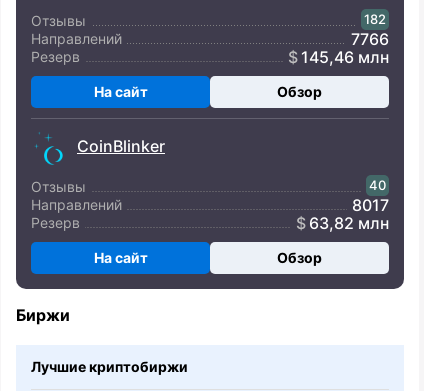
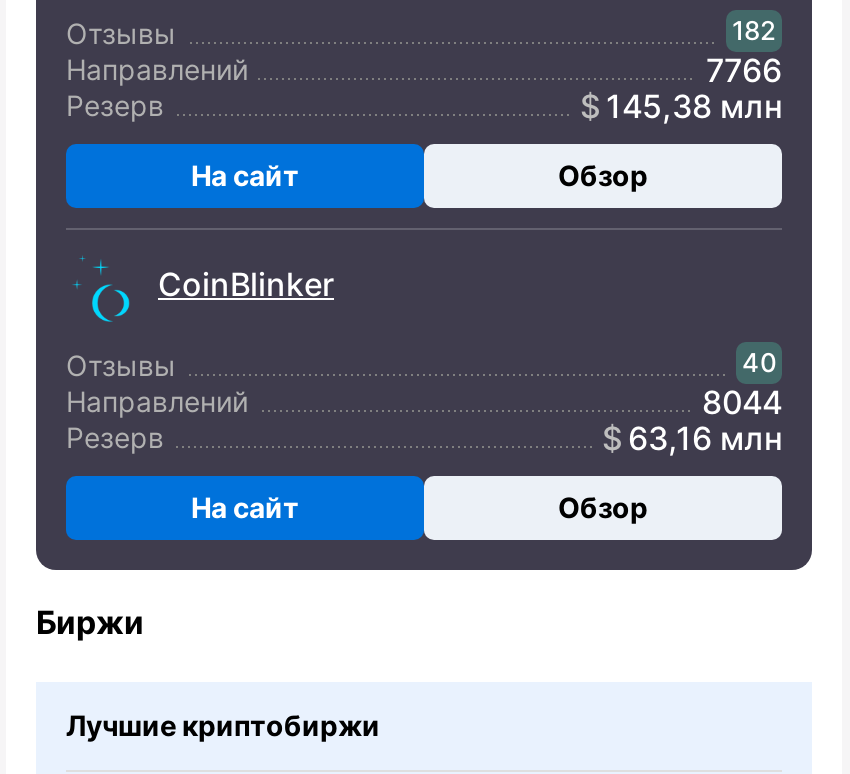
- 145,46 млн
+ 145,38 млн

- 8017
+ 8044

- 63,82 млн
+ 63,16 млн
